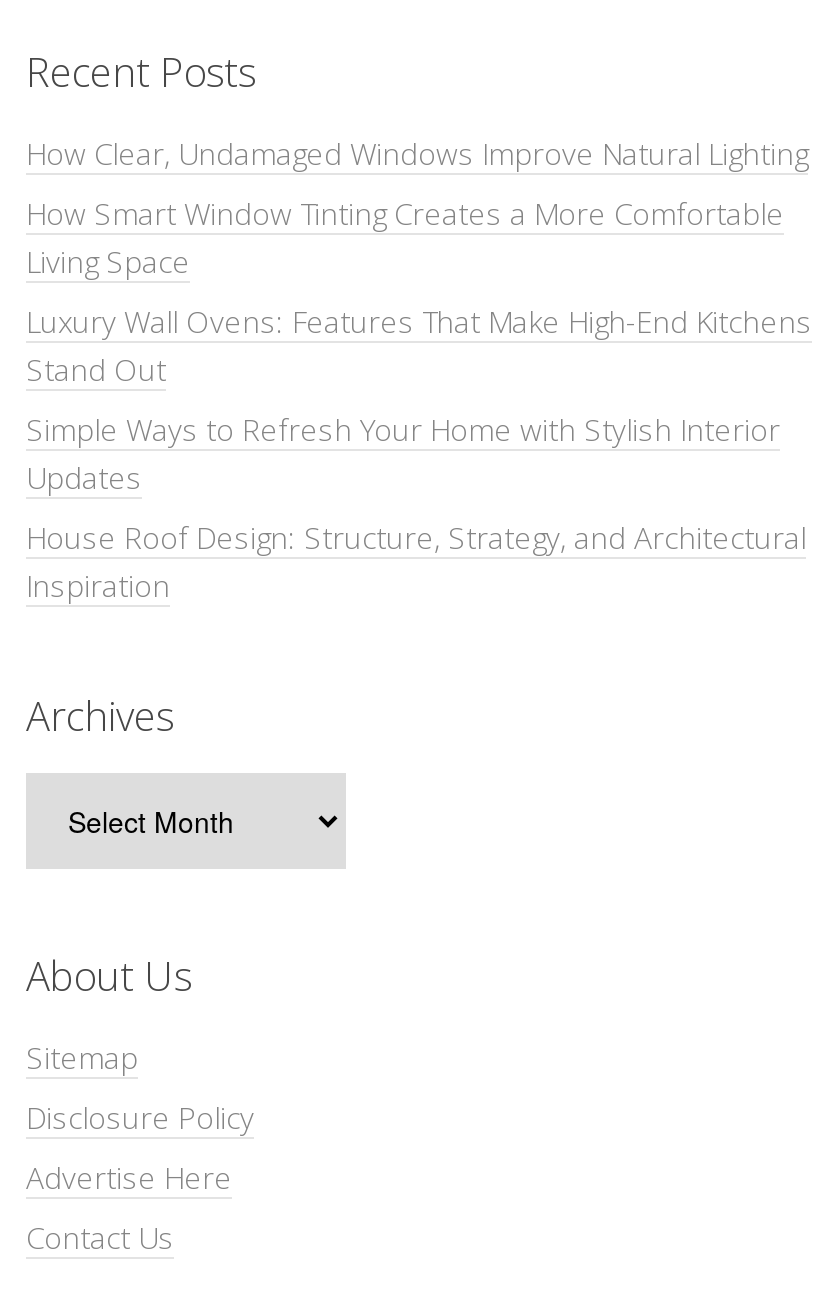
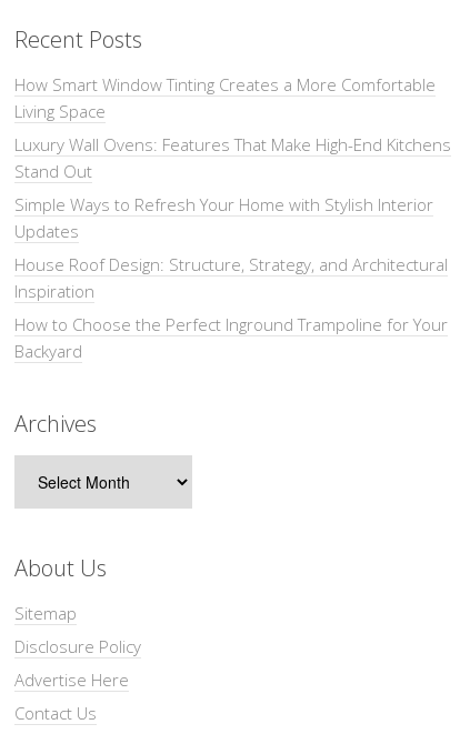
- How Clear, Undamaged Windows Improve Natural Lighting

moved up: How Smart Window Tinting Creates a More Comfortable | Living Space | Luxury Wall Ovens: Features That Make High-End Kitchens | Stand Out | Simple Ways to Refresh Your Home with Stylish Interior | Updates | House Roof Design: Structure, Strategy, and Architectural | Inspiration

+ How to Choose the Perfect Inground Trampoline for Your
+ Backyard
